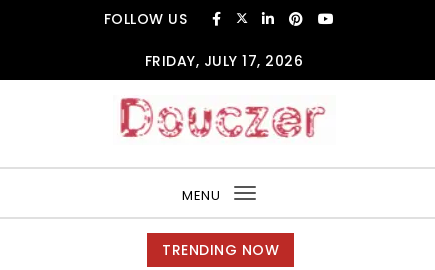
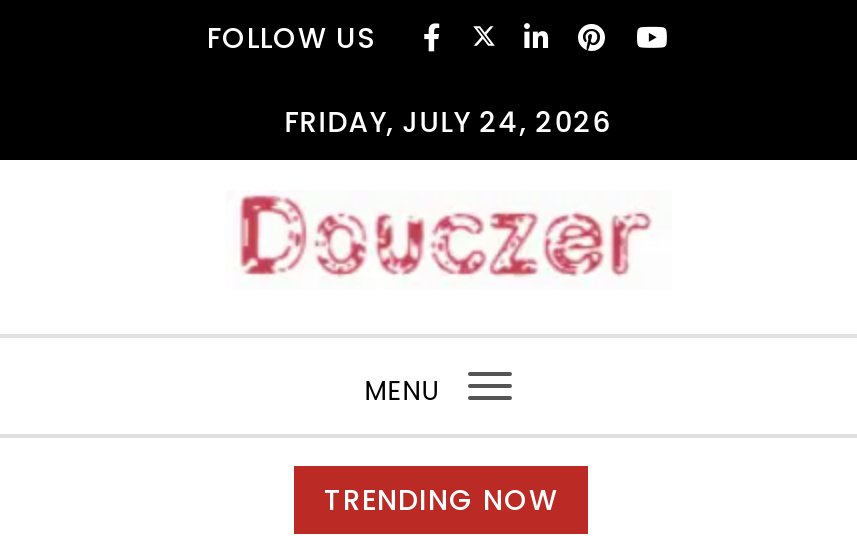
- FRIDAY, JULY 17, 2026
+ FRIDAY, JULY 24, 2026
